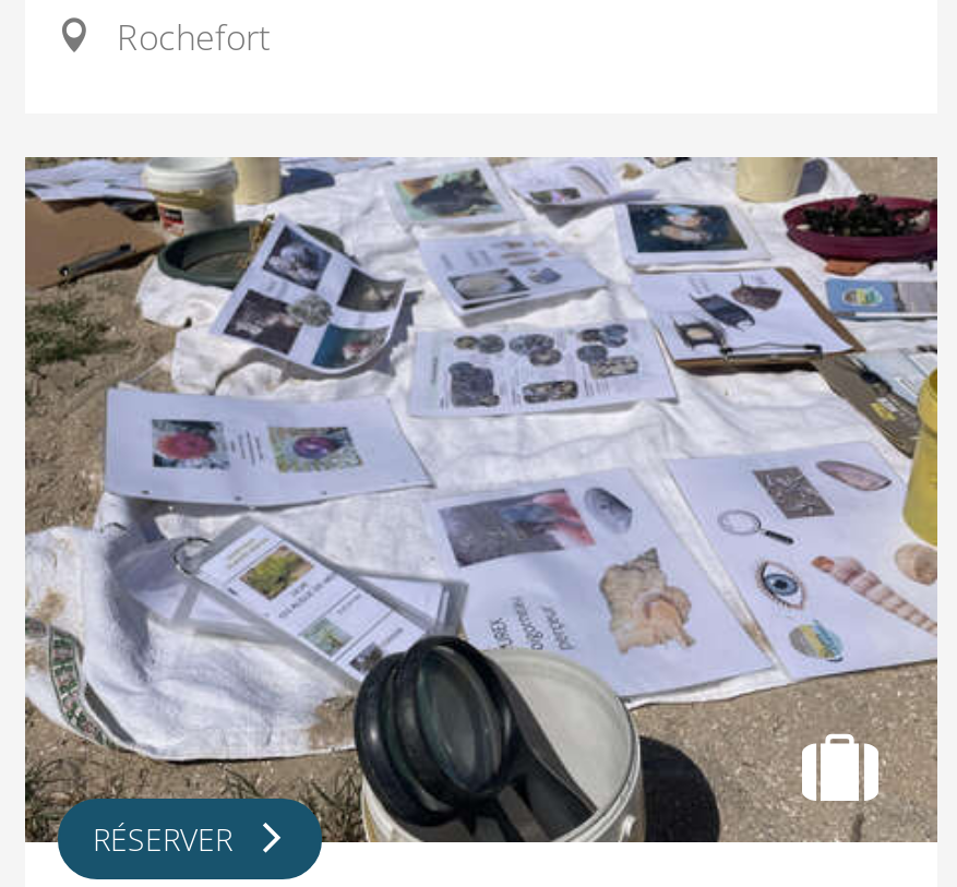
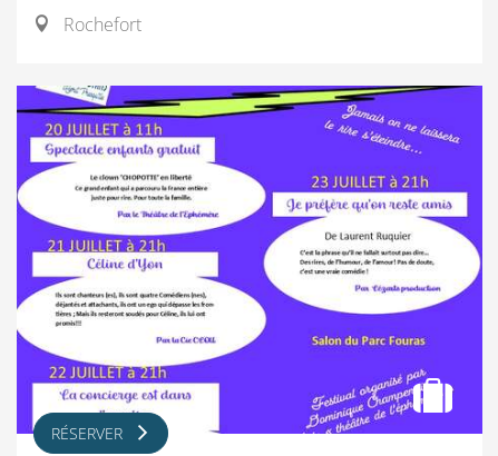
- [image]
+ [image]
